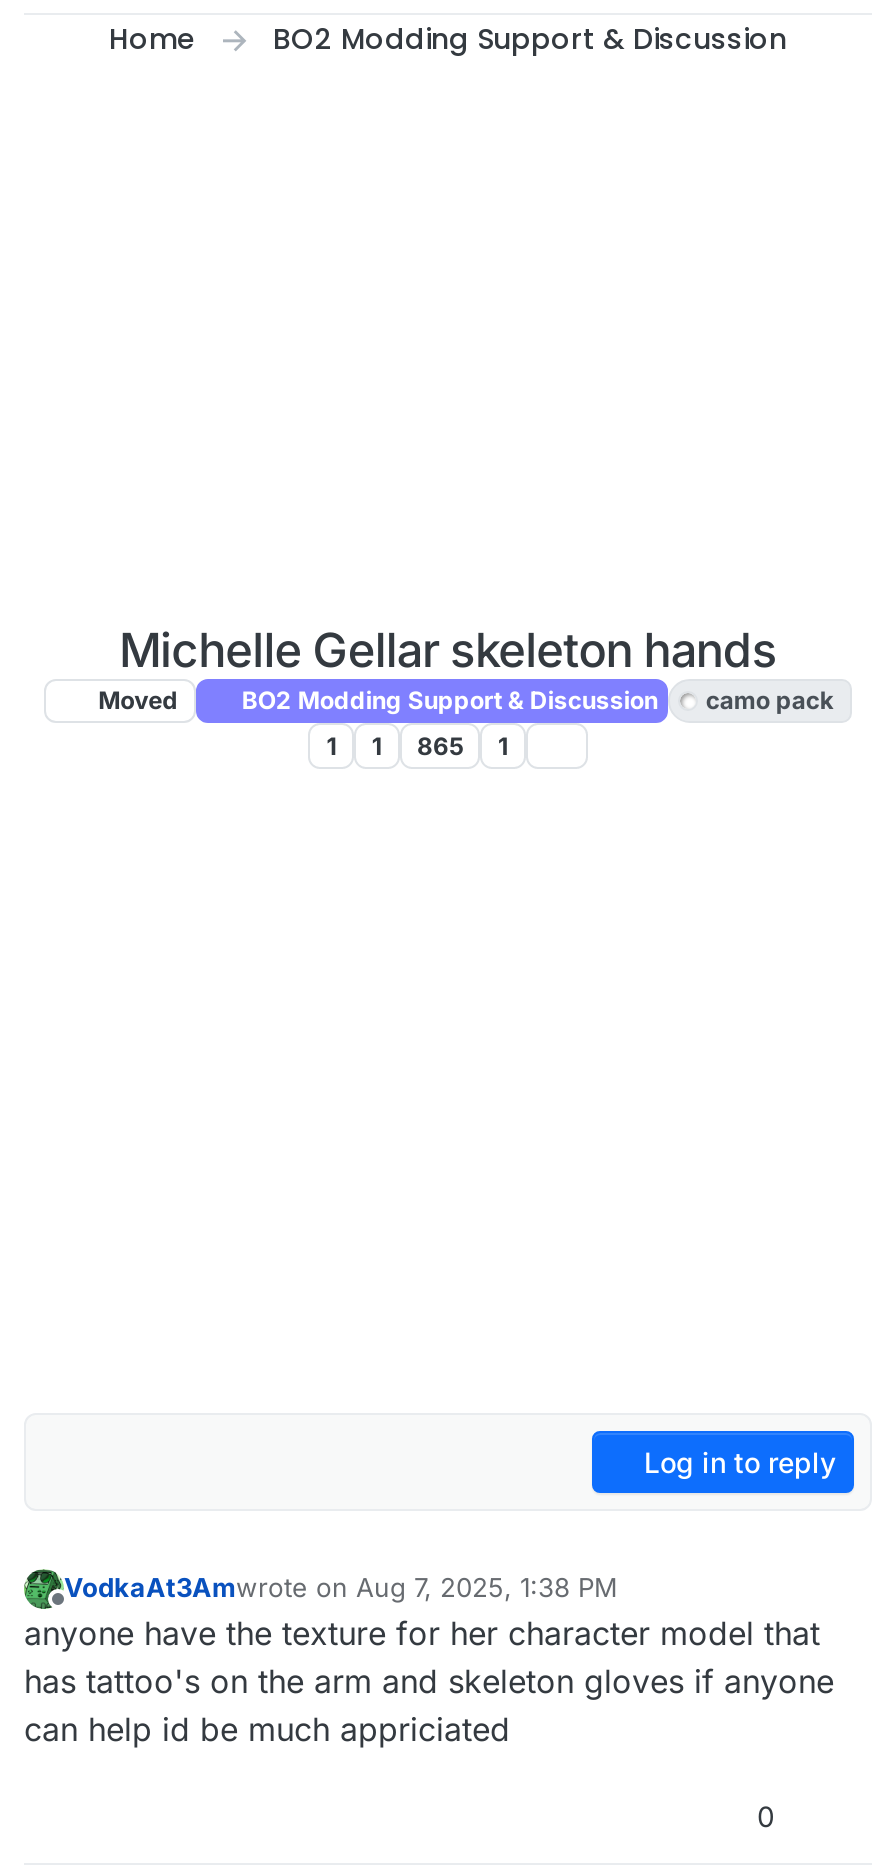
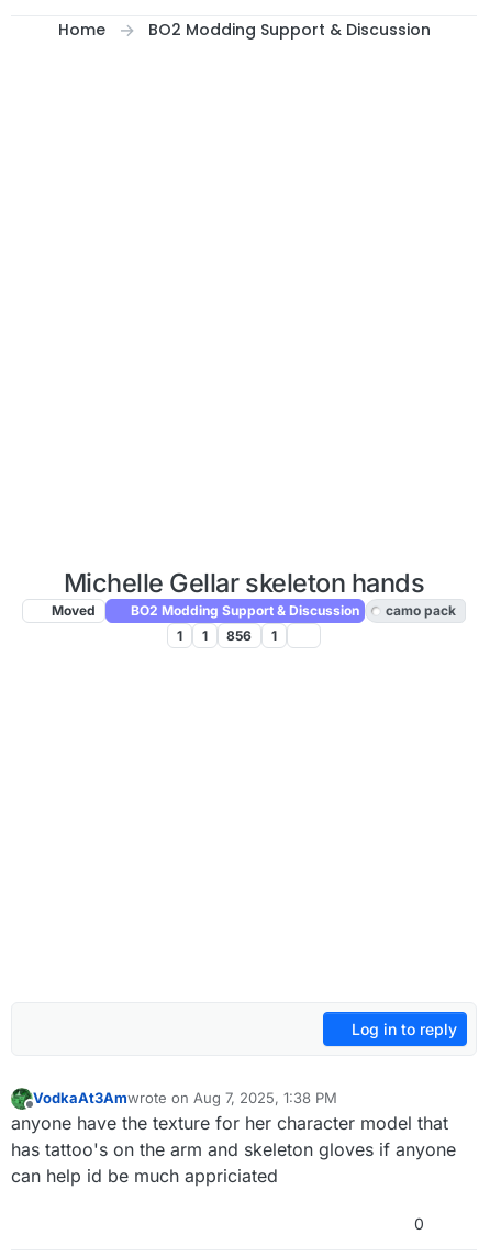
- 1 1 865 1
+ 1 1 856 1
